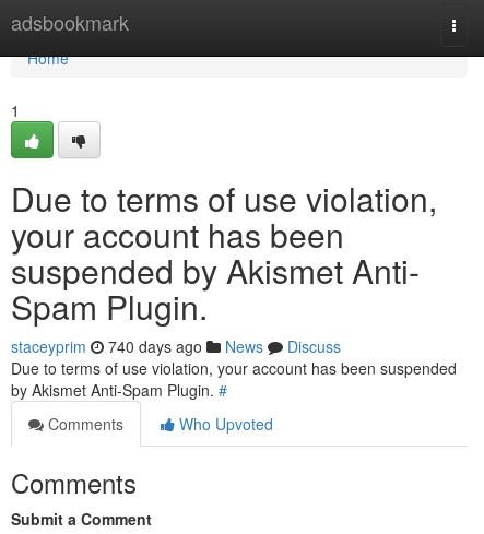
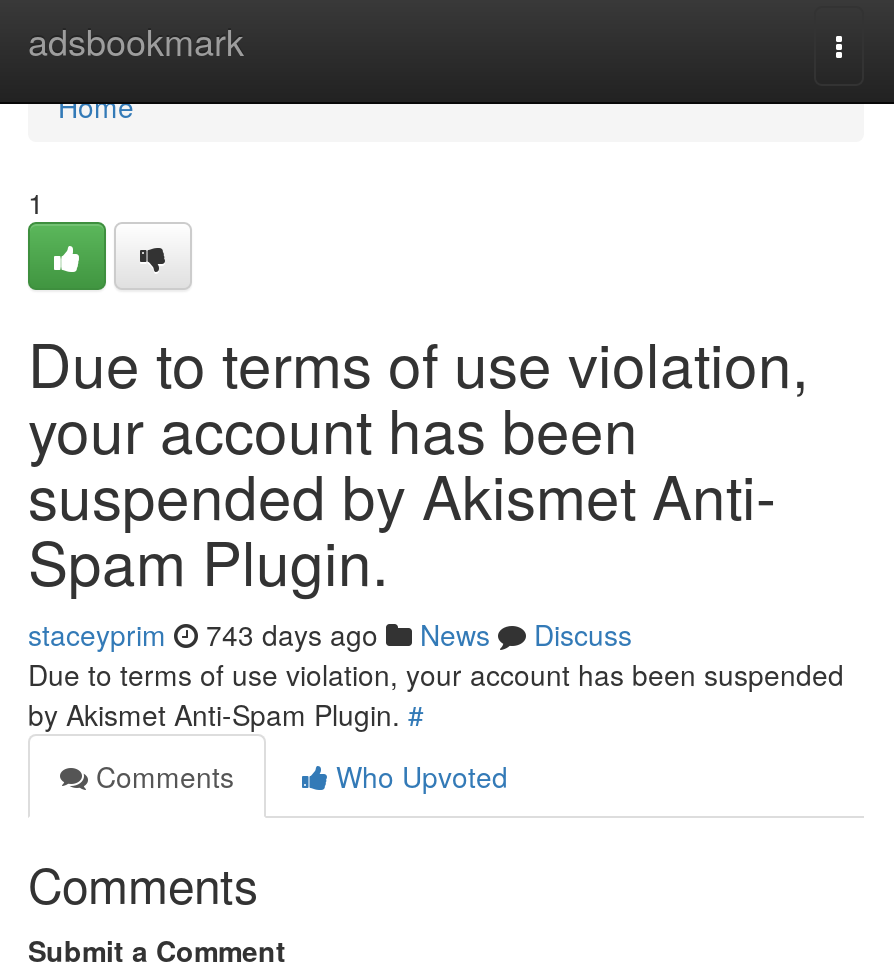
- staceyprim 740 days ago News Discuss
+ staceyprim 743 days ago News Discuss
